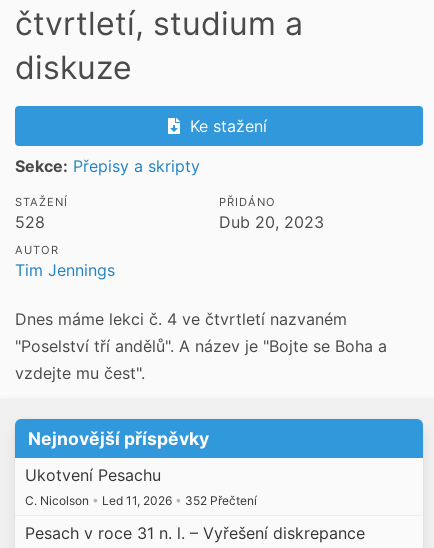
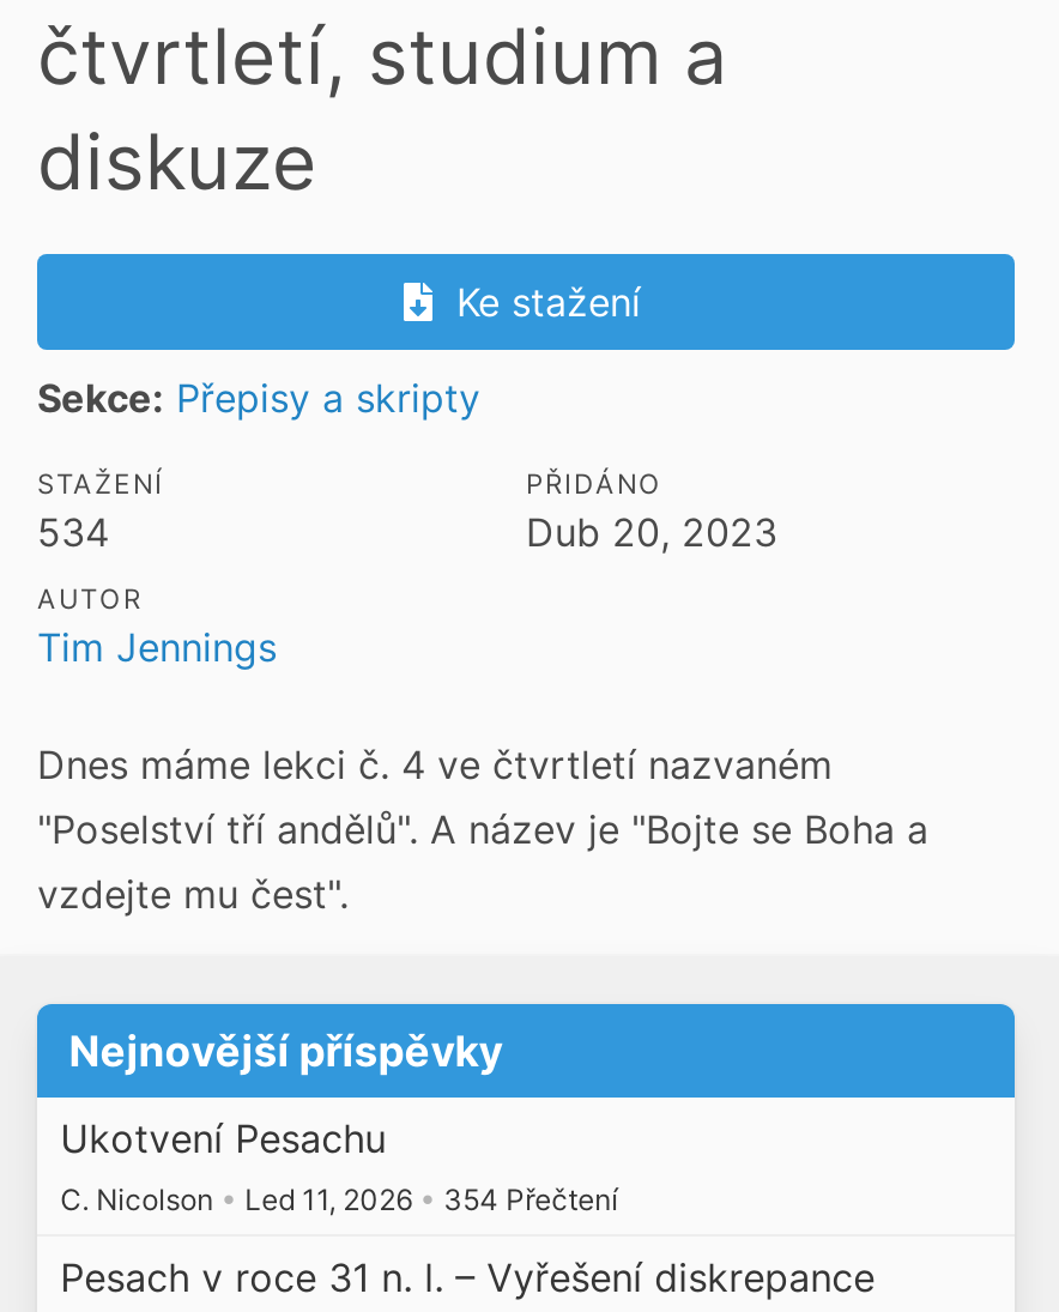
- 528
+ 534

- C. Nicolson • Led 11, 2026 • 352 Přečtení
+ C. Nicolson • Led 11, 2026 • 354 Přečtení
